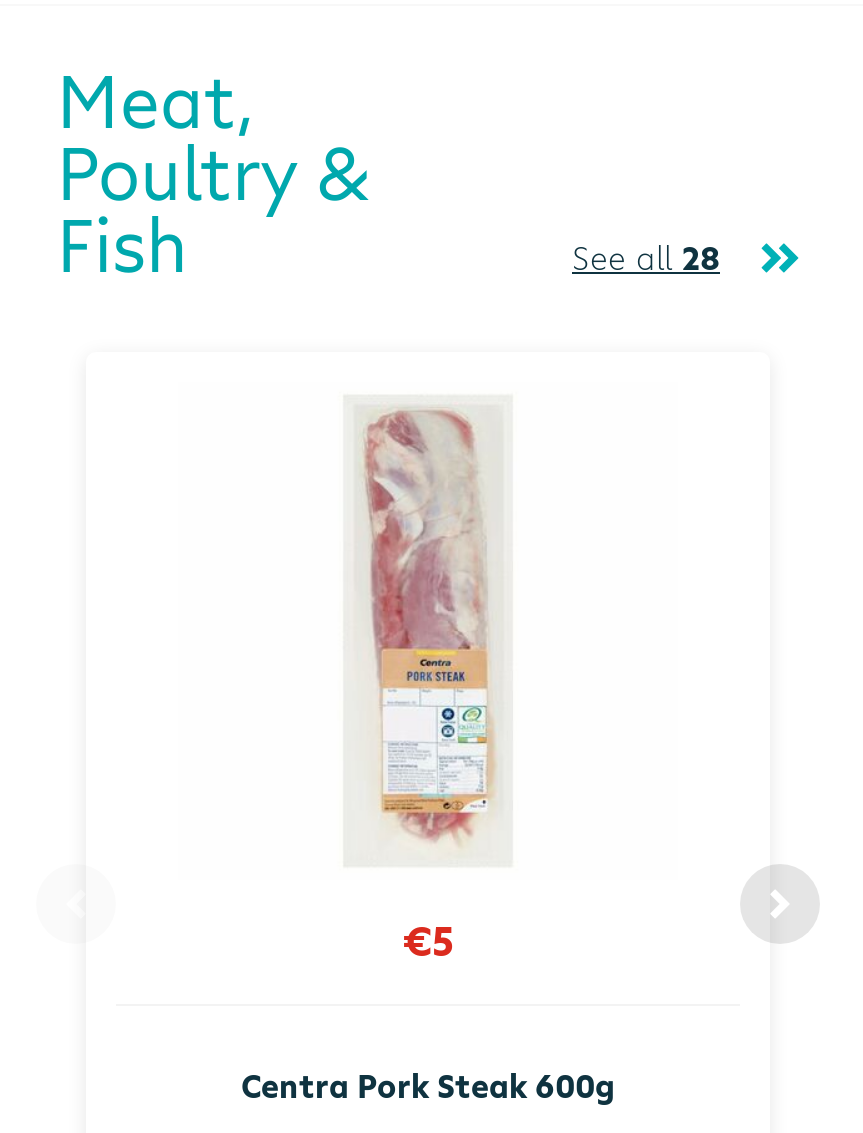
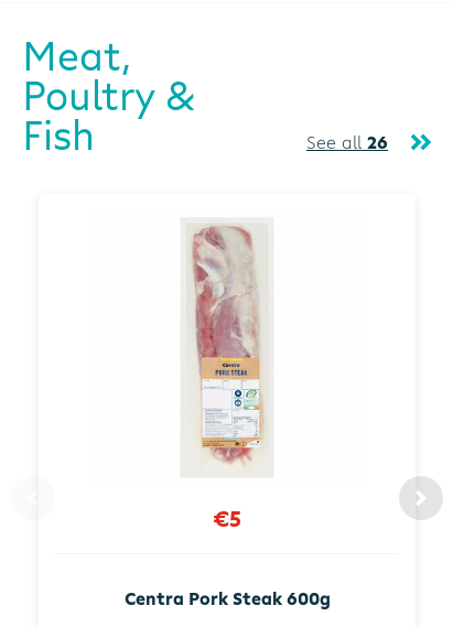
- See all 28
+ See all 26
